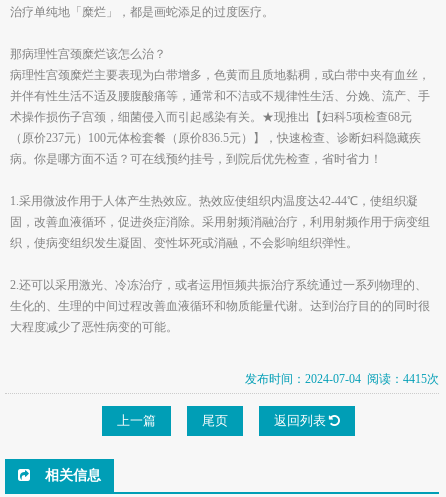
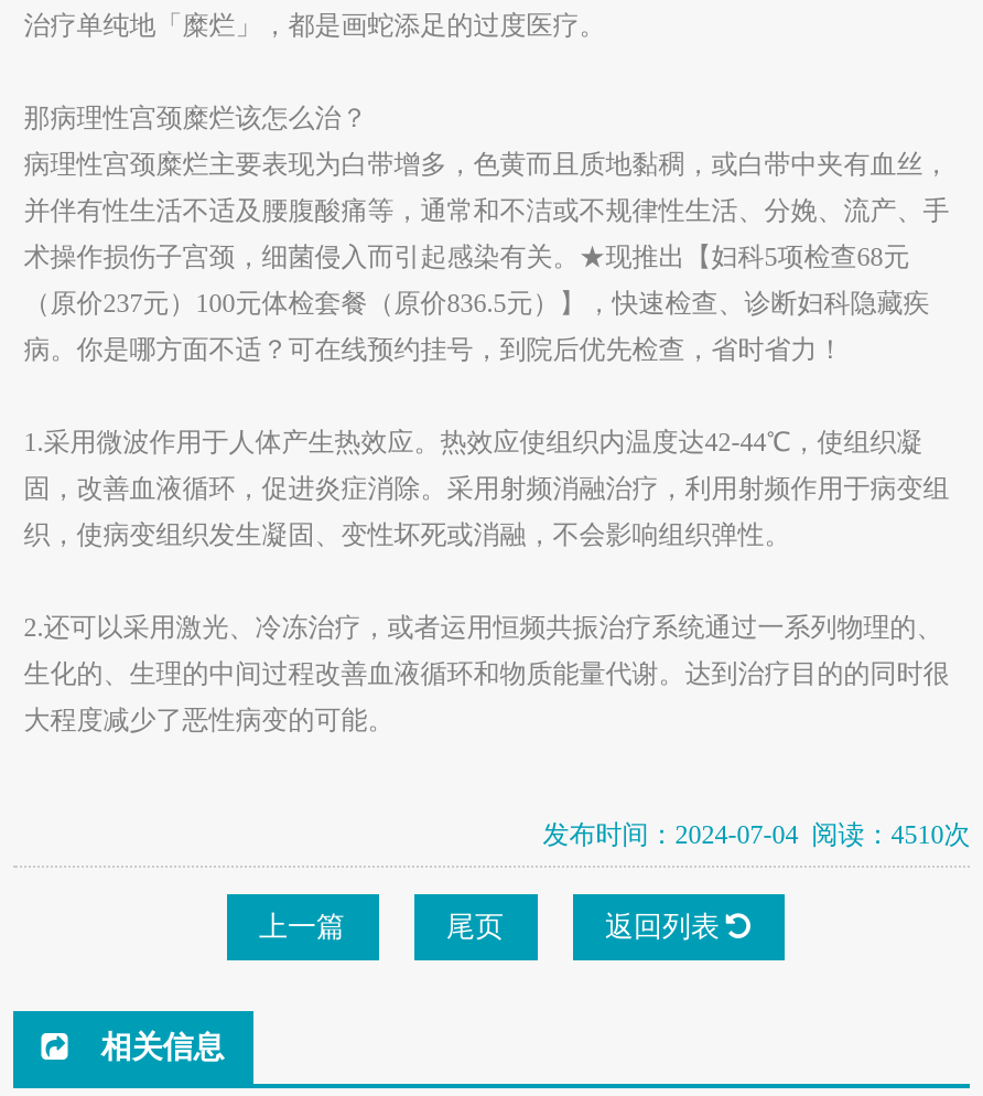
- 发布时间：2024-07-04 阅读：4415次
+ 发布时间：2024-07-04 阅读：4510次
